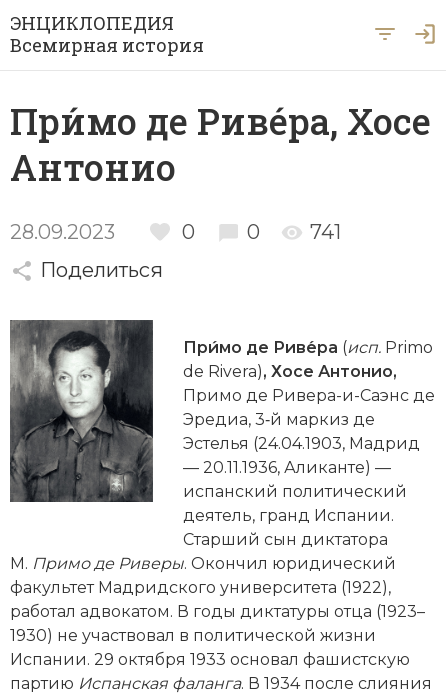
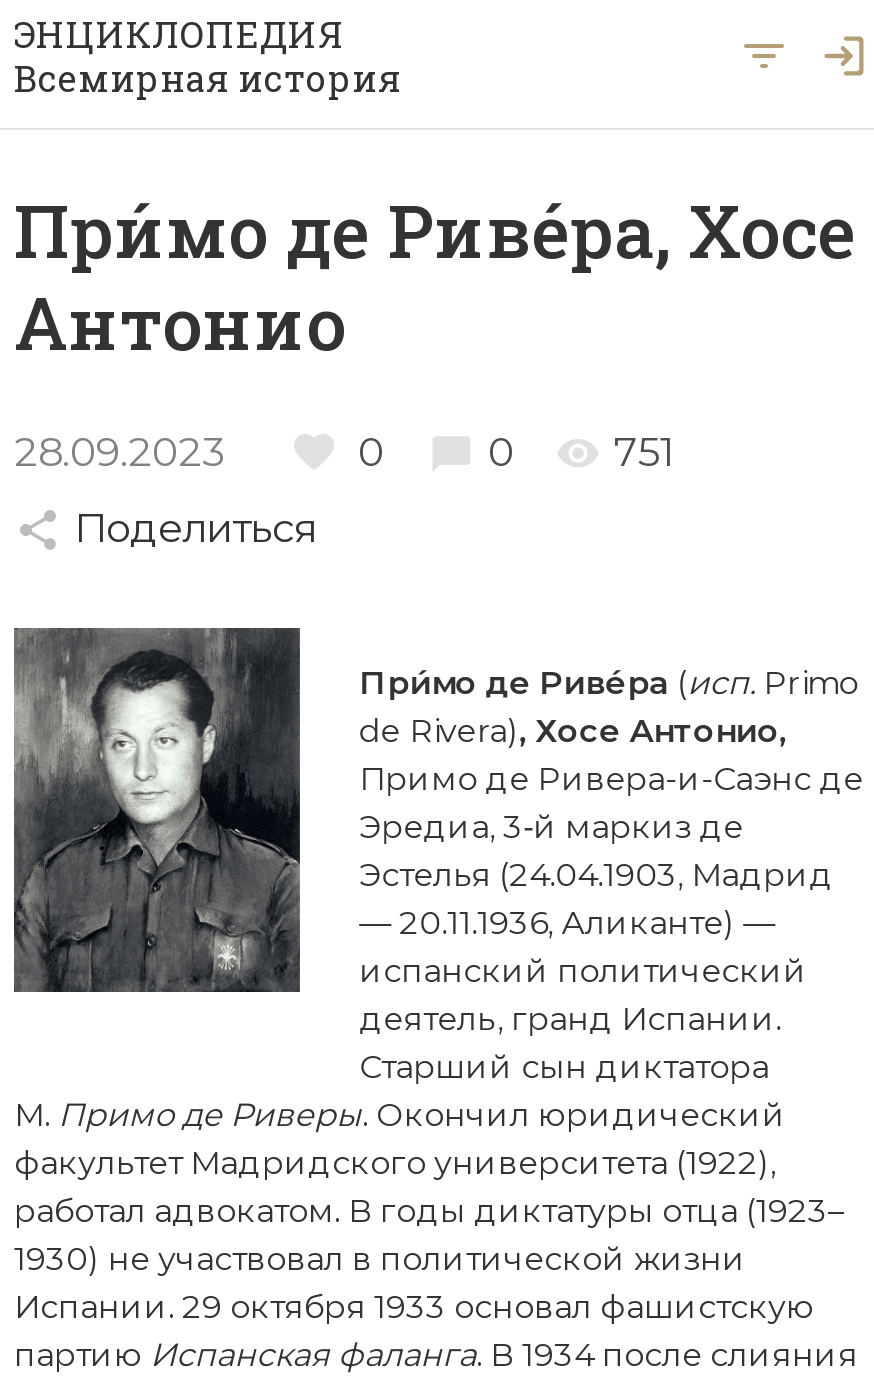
- 741
+ 751
